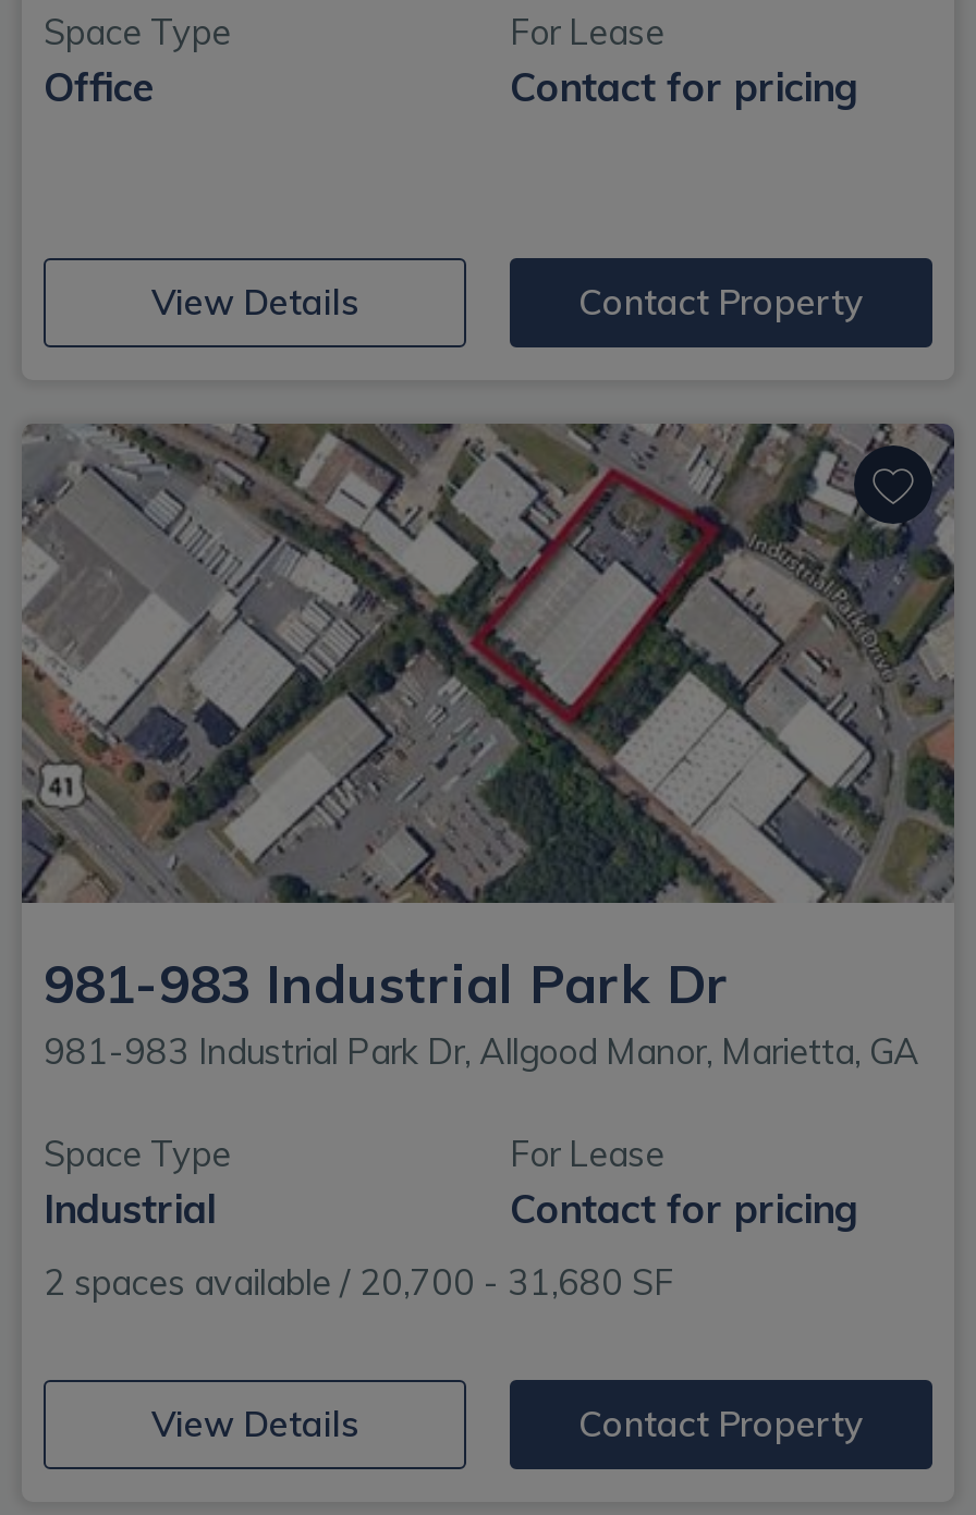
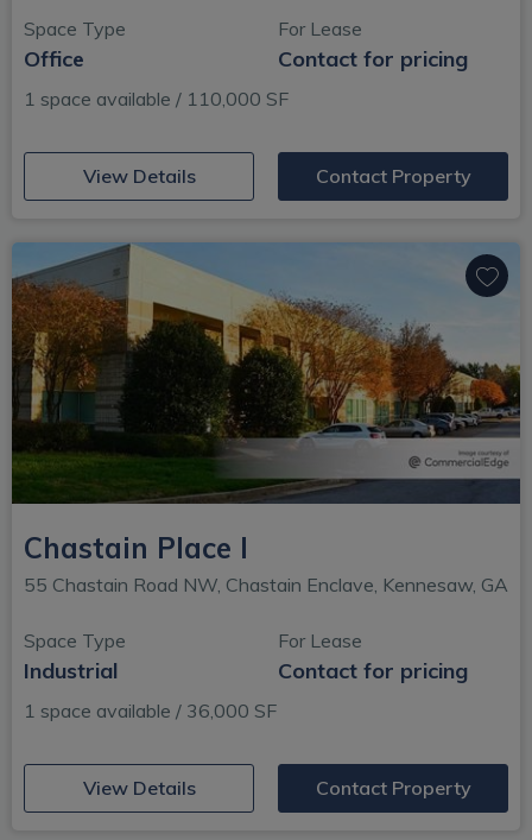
+ 1 space available / 110,000 SF

- [image]
- 981-983 Industrial Park Dr
- 981-983 Industrial Park Dr, Allgood Manor, Marietta, GA
+ [image]
+ Chastain Place I
+ 55 Chastain Road NW, Chastain Enclave, Kennesaw, GA

- 2 spaces available / 20,700 - 31,680 SF
+ 1 space available / 36,000 SF
